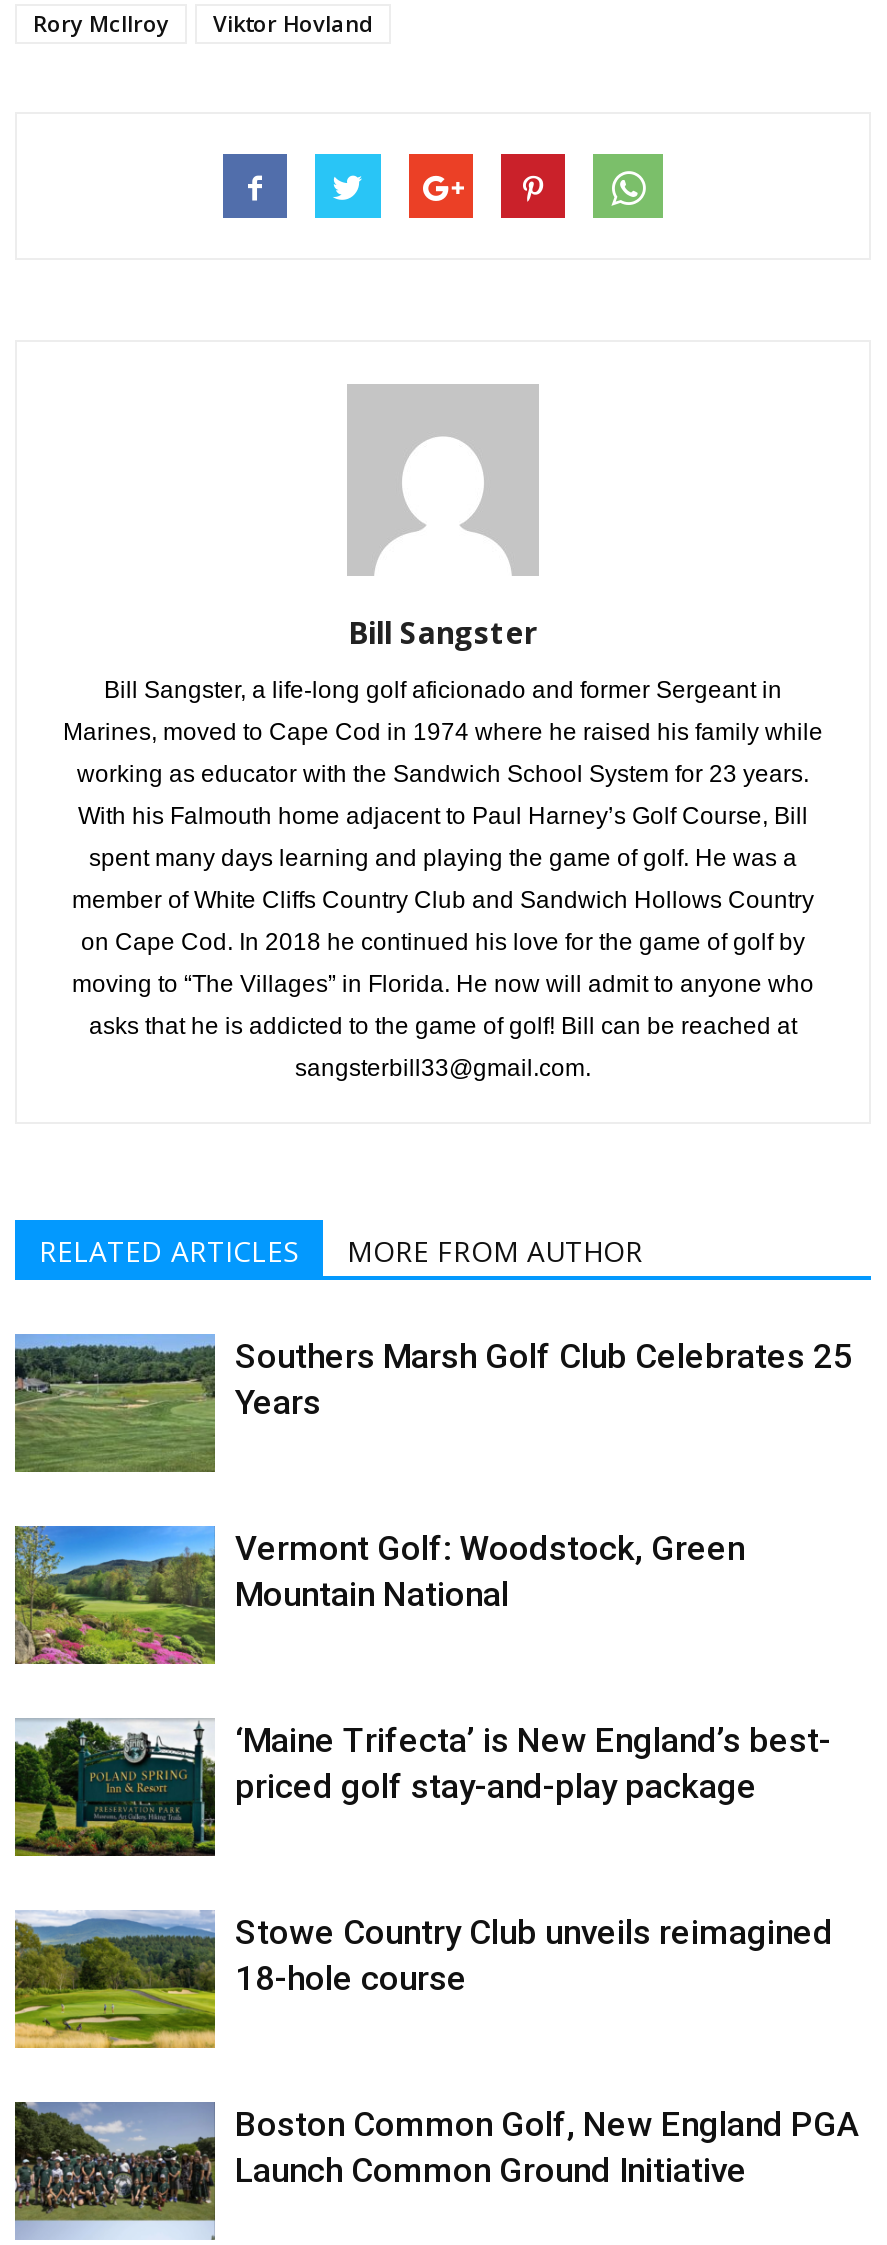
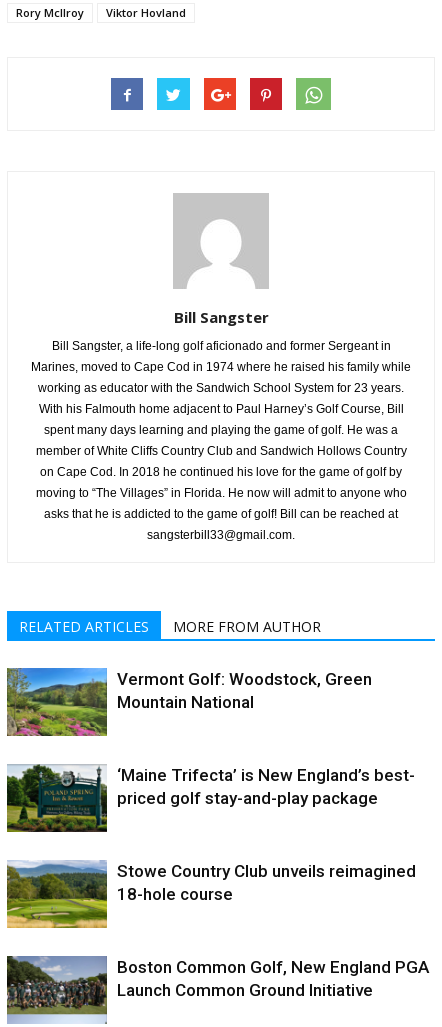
- [image]
- Southers Marsh Golf Club Celebrates 25
- Years
